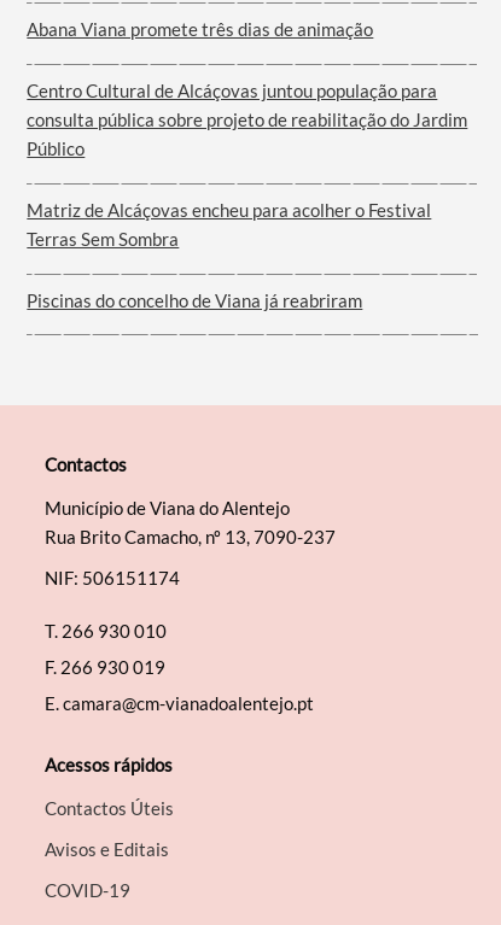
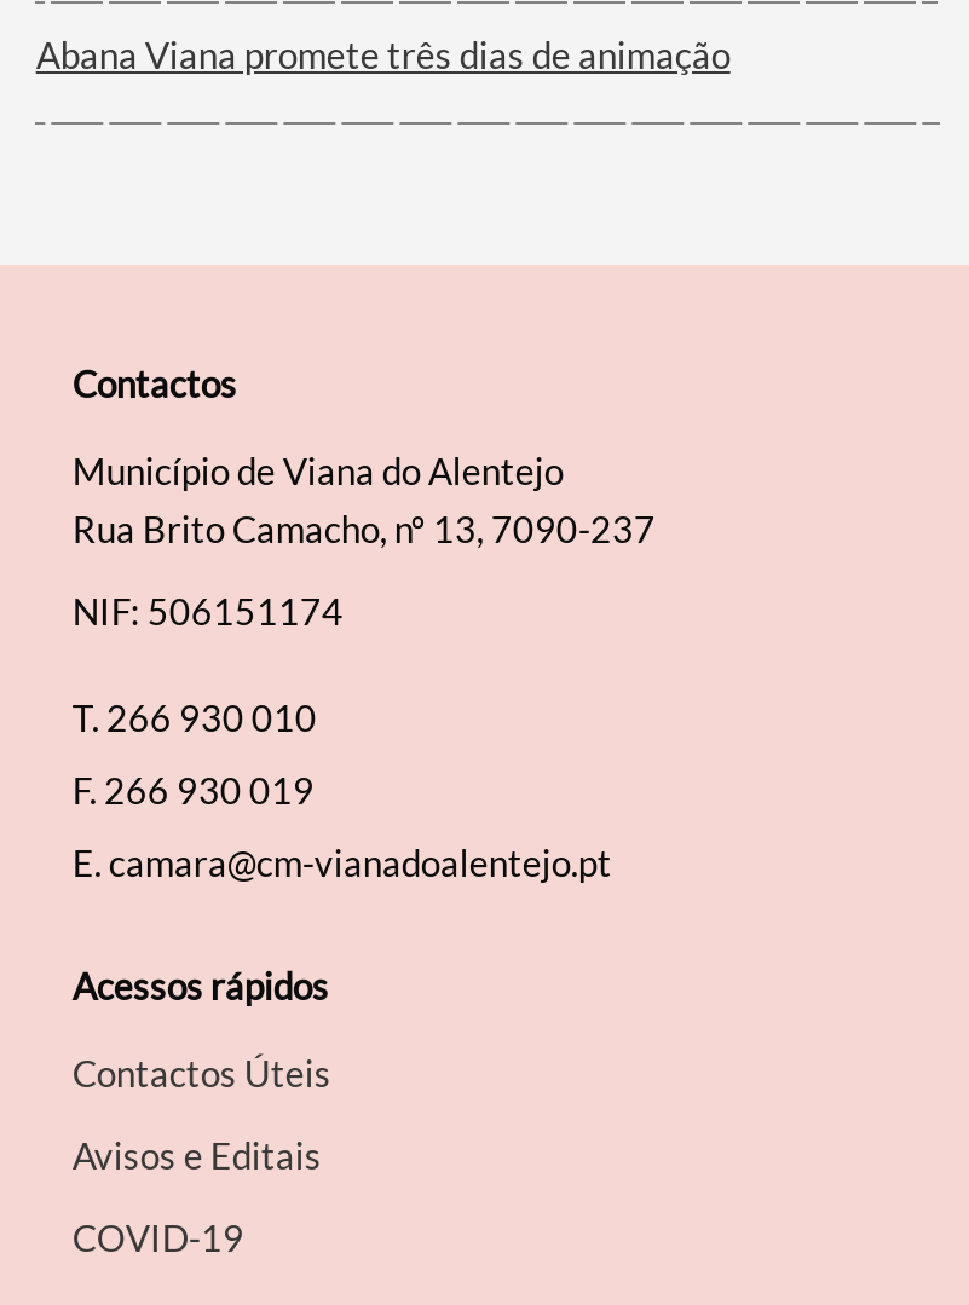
- Centro Cultural de Alcáçovas juntou população para
- consulta pública sobre projeto de reabilitação do Jardim
- Público
- Matriz de Alcáçovas encheu para acolher o Festival
- Terras Sem Sombra
- Piscinas do concelho de Viana já reabriram
